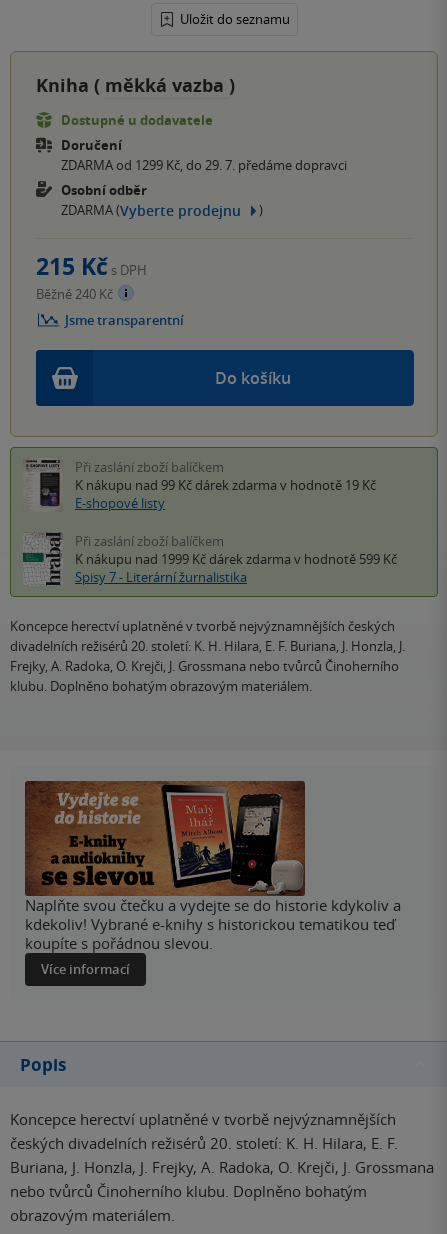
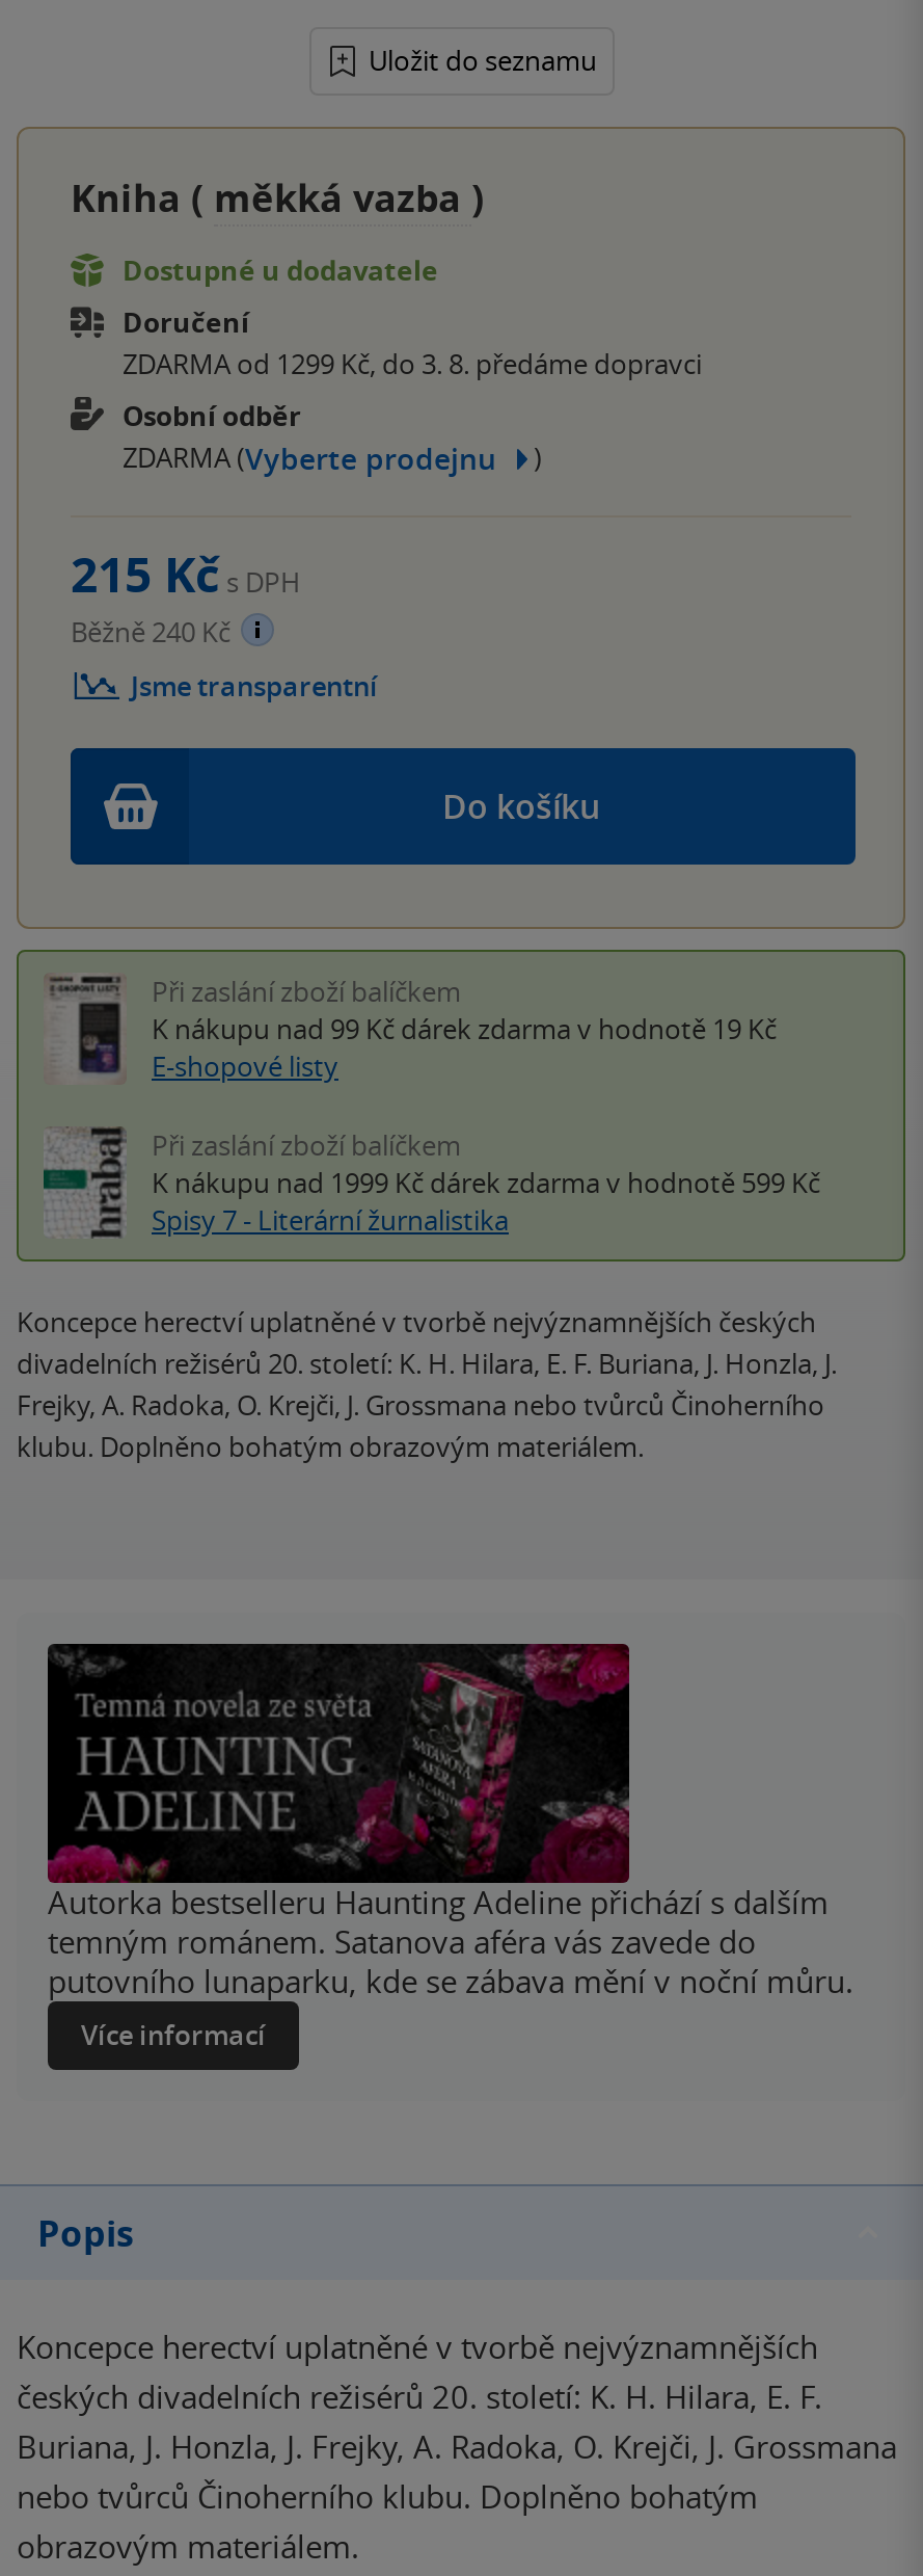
- ZDARMA od 1299 Kč, do 29. 7. předáme dopravci
+ ZDARMA od 1299 Kč, do 3. 8. předáme dopravci

- [image]
- Naplňte svou čtečku a vydejte se do historie kdykoliv a
- kdekoliv! Vybrané e-knihy s historickou tematikou teď
- koupíte s pořádnou slevou.
+ [image]
+ Autorka bestselleru Haunting Adeline přichází s dalším
+ temným románem. Satanova aféra vás zavede do
+ putovního lunaparku, kde se zábava mění v noční můru.
